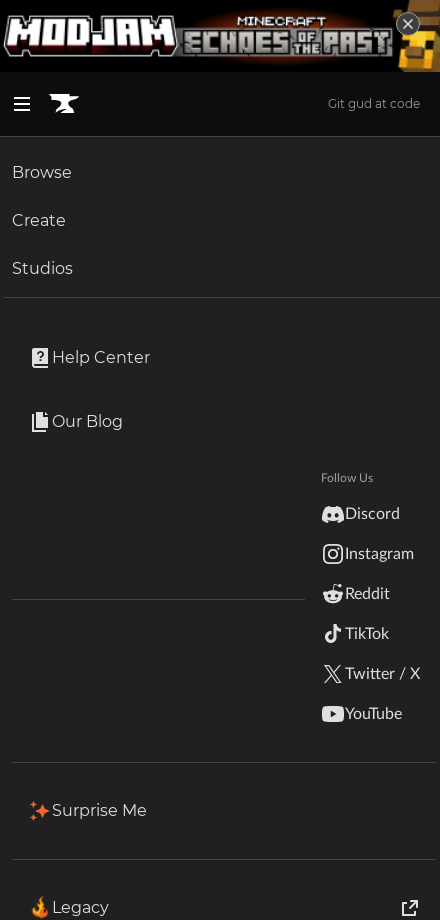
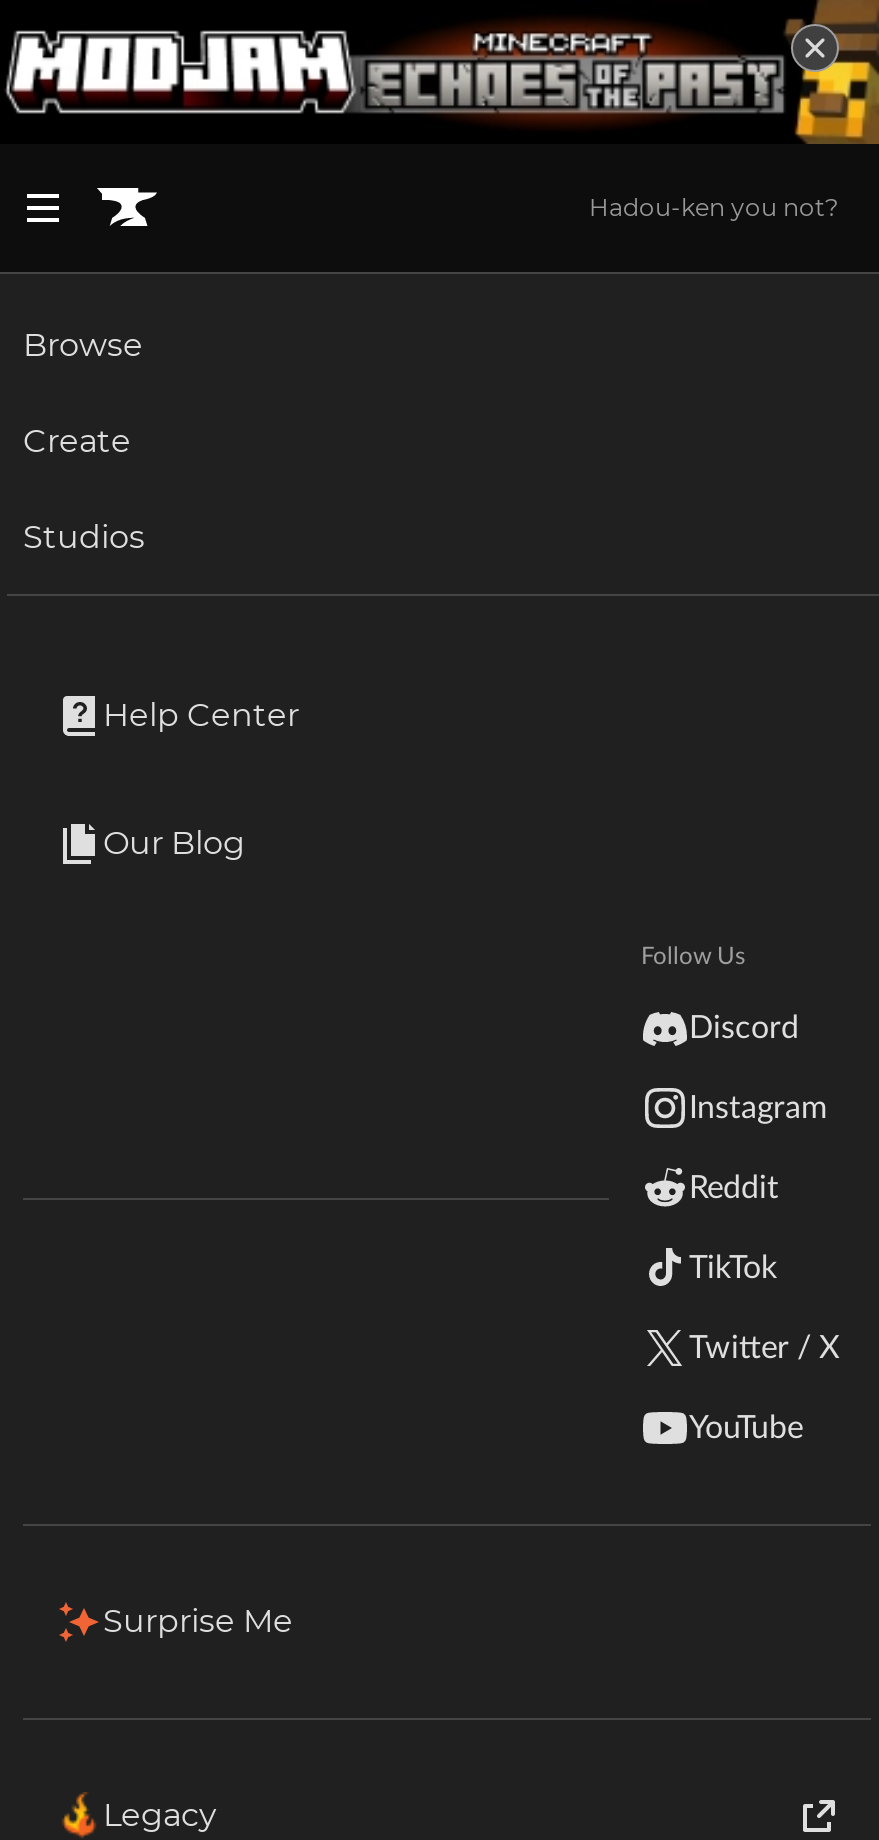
- Git gud at code
+ Hadou-ken you not?
